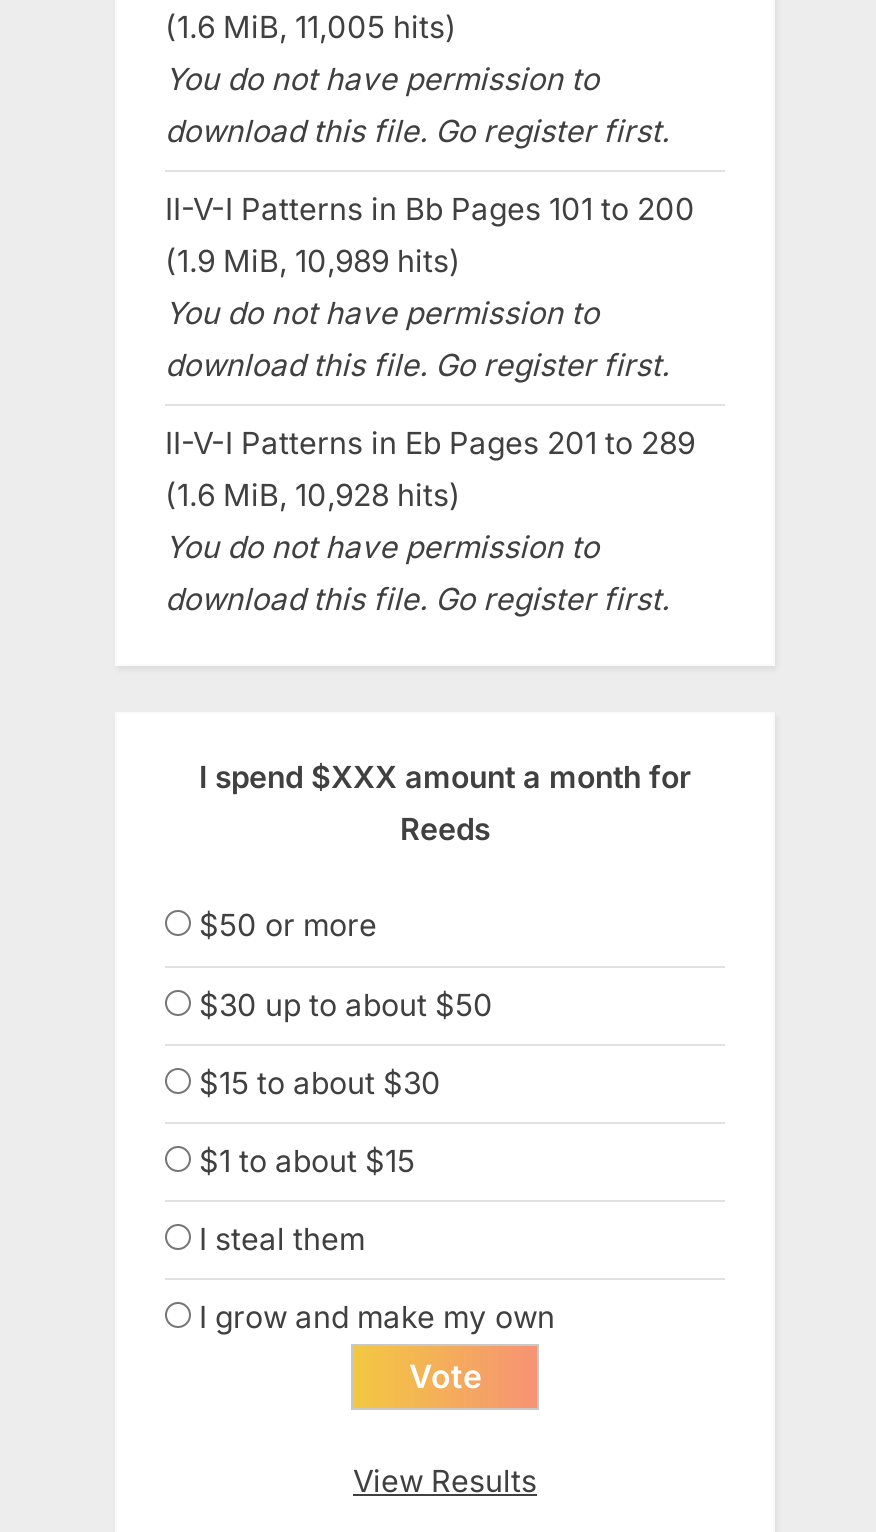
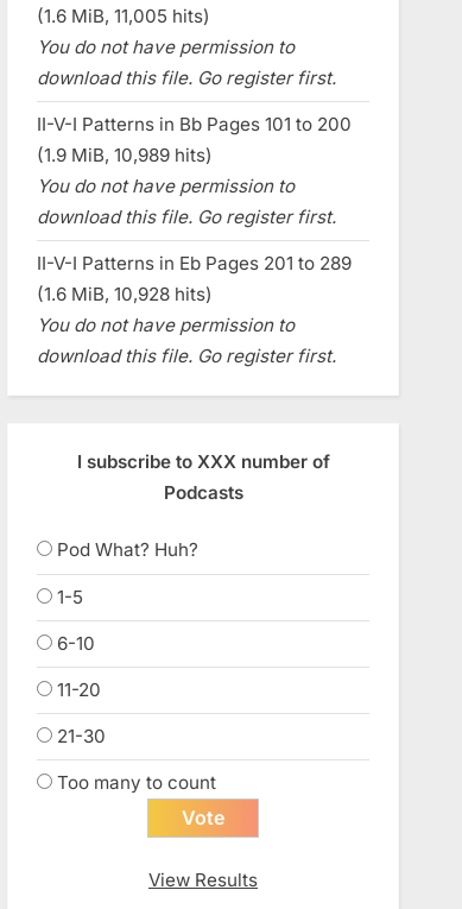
- I spend $XXX amount a month for
- Reeds
+ I subscribe to XXX number of
+ Podcasts

- $50 or more
+ Pod What? Huh?

- $30 up to about $50
+ 1-5

- $15 to about $30
+ 6-10

- $1 to about $15
+ 11-20

- I steal them
+ 21-30

- I grow and make my own
+ Too many to count
